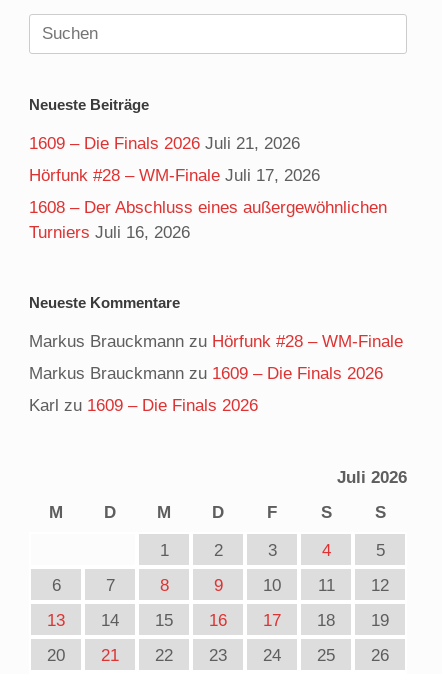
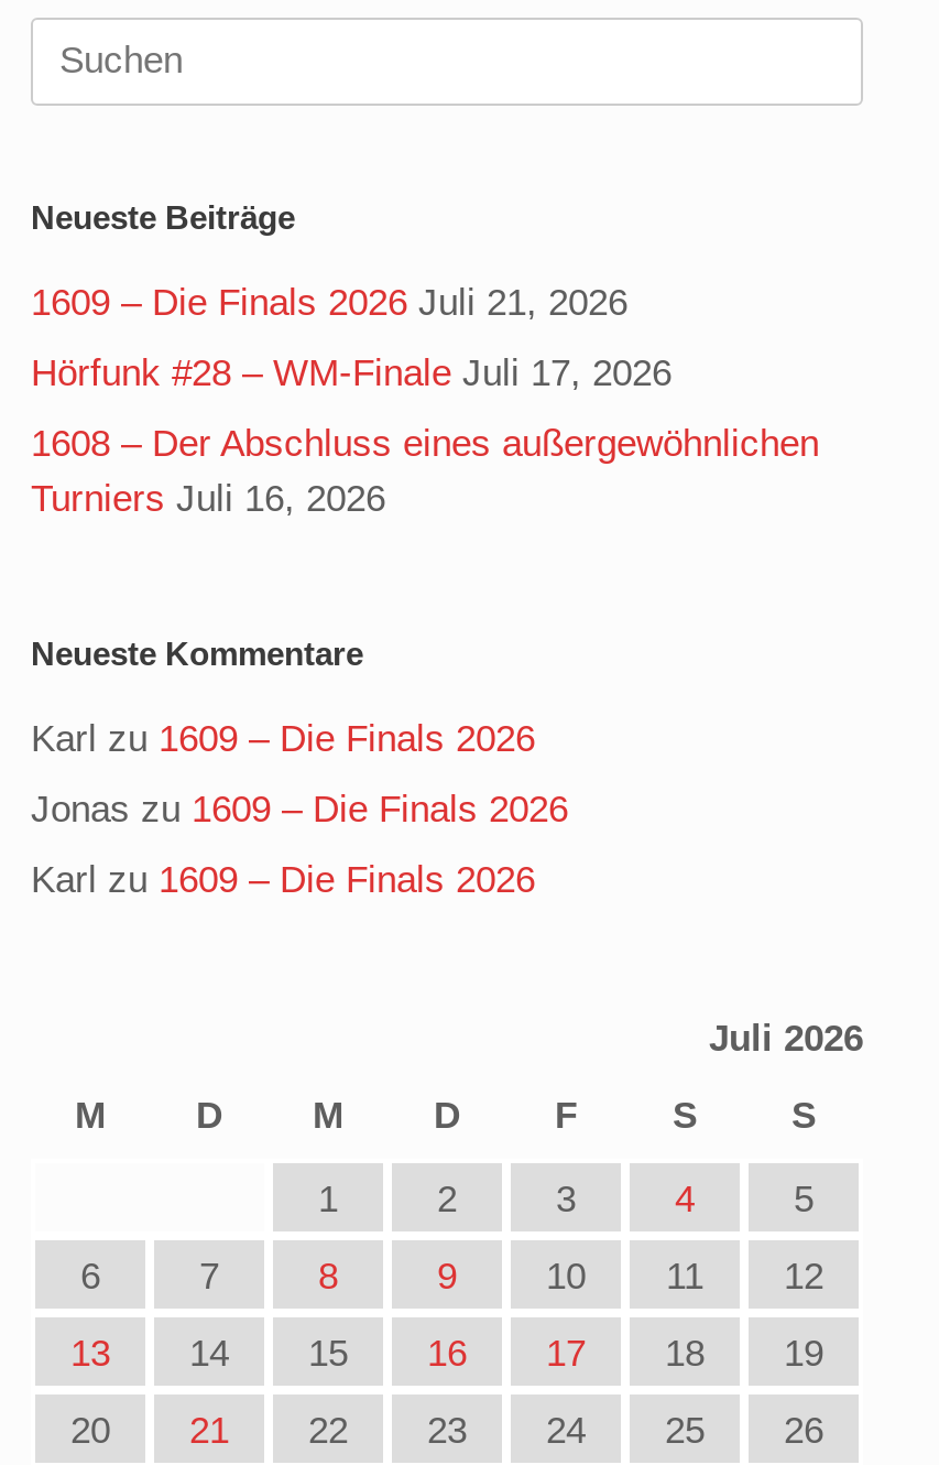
- Markus Brauckmann zu Hörfunk #28 – WM-Finale
+ Karl zu 1609 – Die Finals 2026

- Markus Brauckmann zu 1609 – Die Finals 2026
+ Jonas zu 1609 – Die Finals 2026
